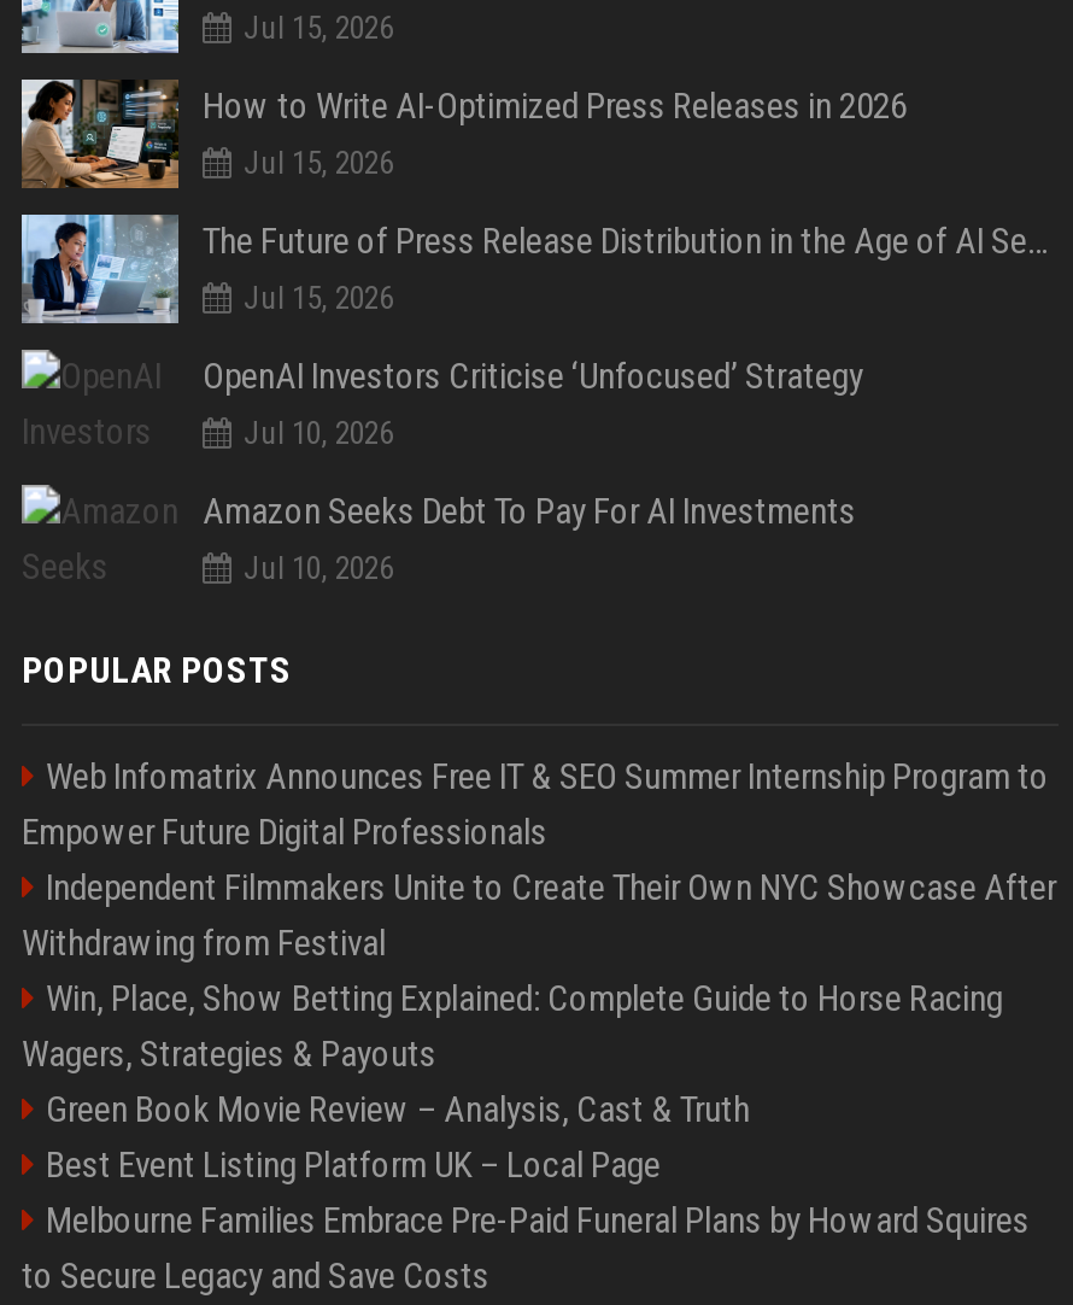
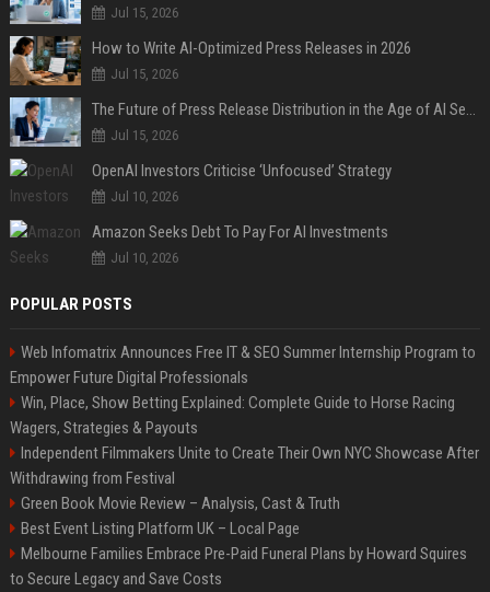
moved down: Independent Filmmakers Unite to Create Their Own NYC Showcase After | Withdrawing from Festival

moved up: Win, Place, Show Betting Explained: Complete Guide to Horse Racing | Wagers, Strategies & Payouts
